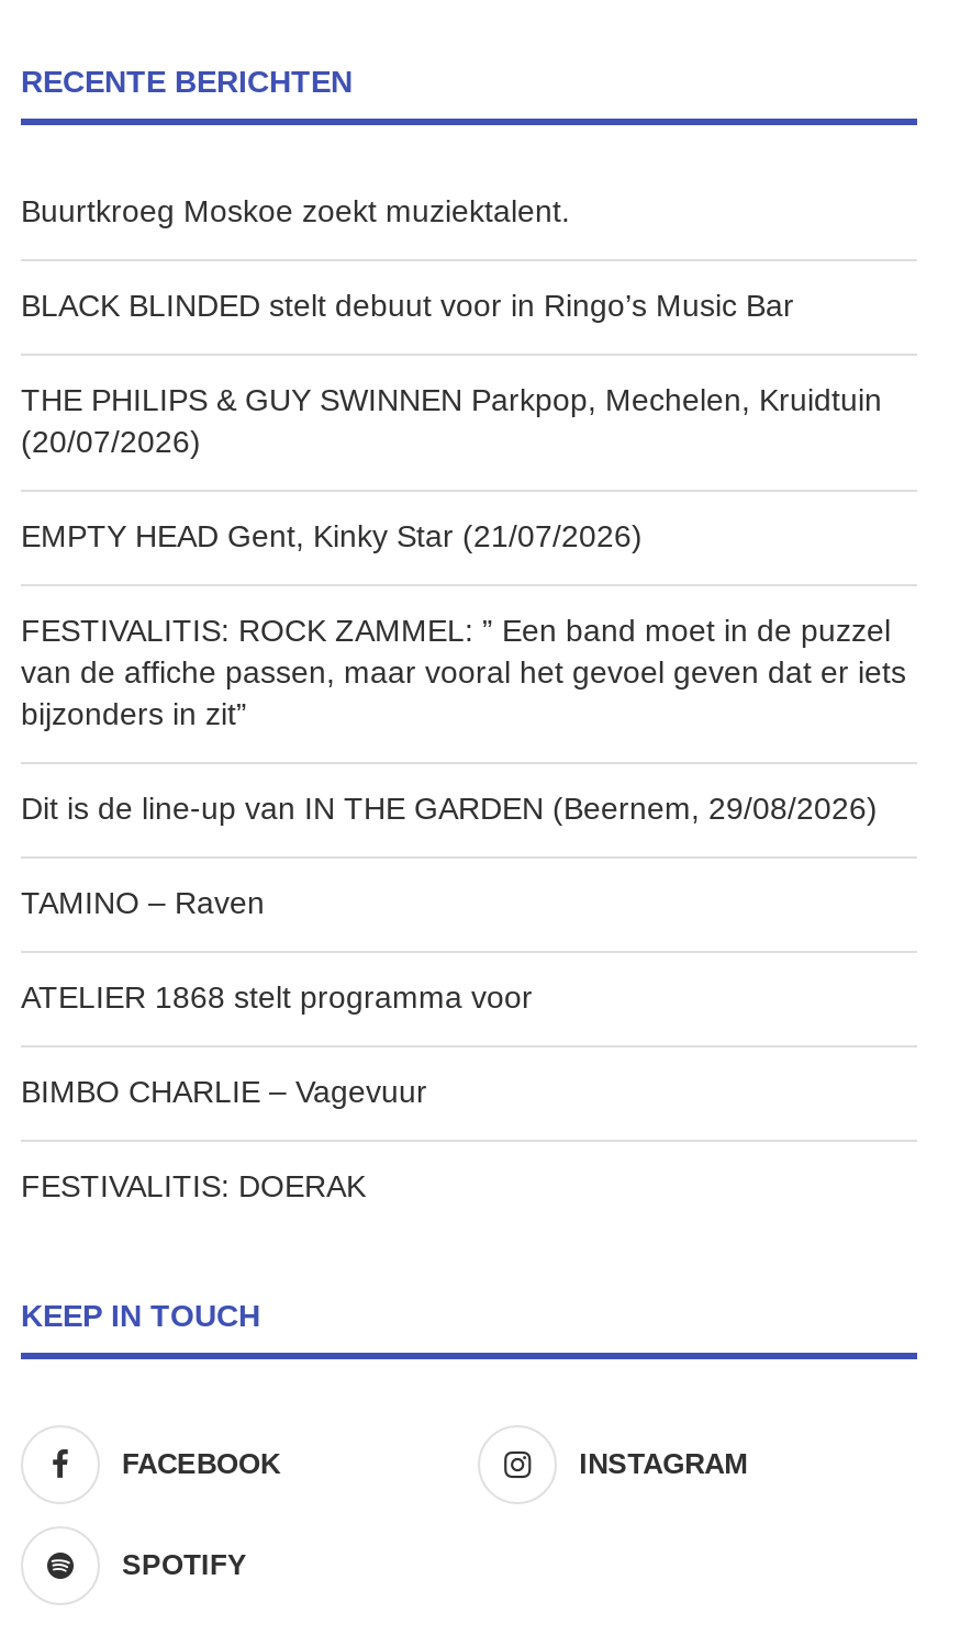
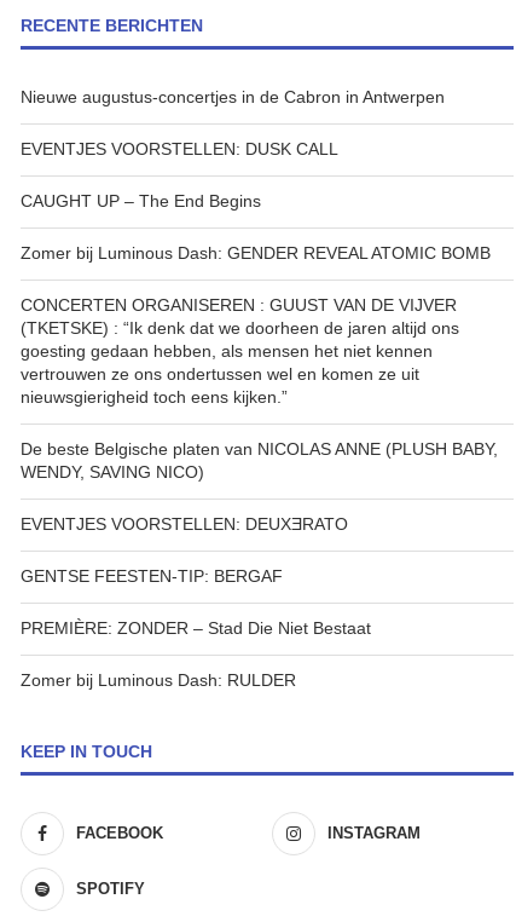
- Buurtkroeg Moskoe zoekt muziektalent.
+ Nieuwe augustus-concertjes in de Cabron in Antwerpen

- BLACK BLINDED stelt debuut voor in Ringo’s Music Bar
+ EVENTJES VOORSTELLEN: DUSK CALL

- THE PHILIPS & GUY SWINNEN Parkpop, Mechelen, Kruidtuin
- (20/07/2026)
+ CAUGHT UP – The End Begins

- EMPTY HEAD Gent, Kinky Star (21/07/2026)
+ Zomer bij Luminous Dash: GENDER REVEAL ATOMIC BOMB

- FESTIVALITIS: ROCK ZAMMEL: ” Een band moet in de puzzel
- van de affiche passen, maar vooral het gevoel geven dat er iets
- bijzonders in zit”
+ CONCERTEN ORGANISEREN : GUUST VAN DE VIJVER
+ (TKETSKE) : “Ik denk dat we doorheen de jaren altijd ons
+ goesting gedaan hebben, als mensen het niet kennen
+ vertrouwen ze ons ondertussen wel en komen ze uit
+ nieuwsgierigheid toch eens kijken.”

- Dit is de line-up van IN THE GARDEN (Beernem, 29/08/2026)
+ De beste Belgische platen van NICOLAS ANNE (PLUSH BABY,
+ WENDY, SAVING NICO)

- TAMINO – Raven
+ EVENTJES VOORSTELLEN: DEUXƎRATO

- ATELIER 1868 stelt programma voor
+ GENTSE FEESTEN-TIP: BERGAF

- BIMBO CHARLIE – Vagevuur
+ PREMIÈRE: ZONDER – Stad Die Niet Bestaat

- FESTIVALITIS: DOERAK
+ Zomer bij Luminous Dash: RULDER
